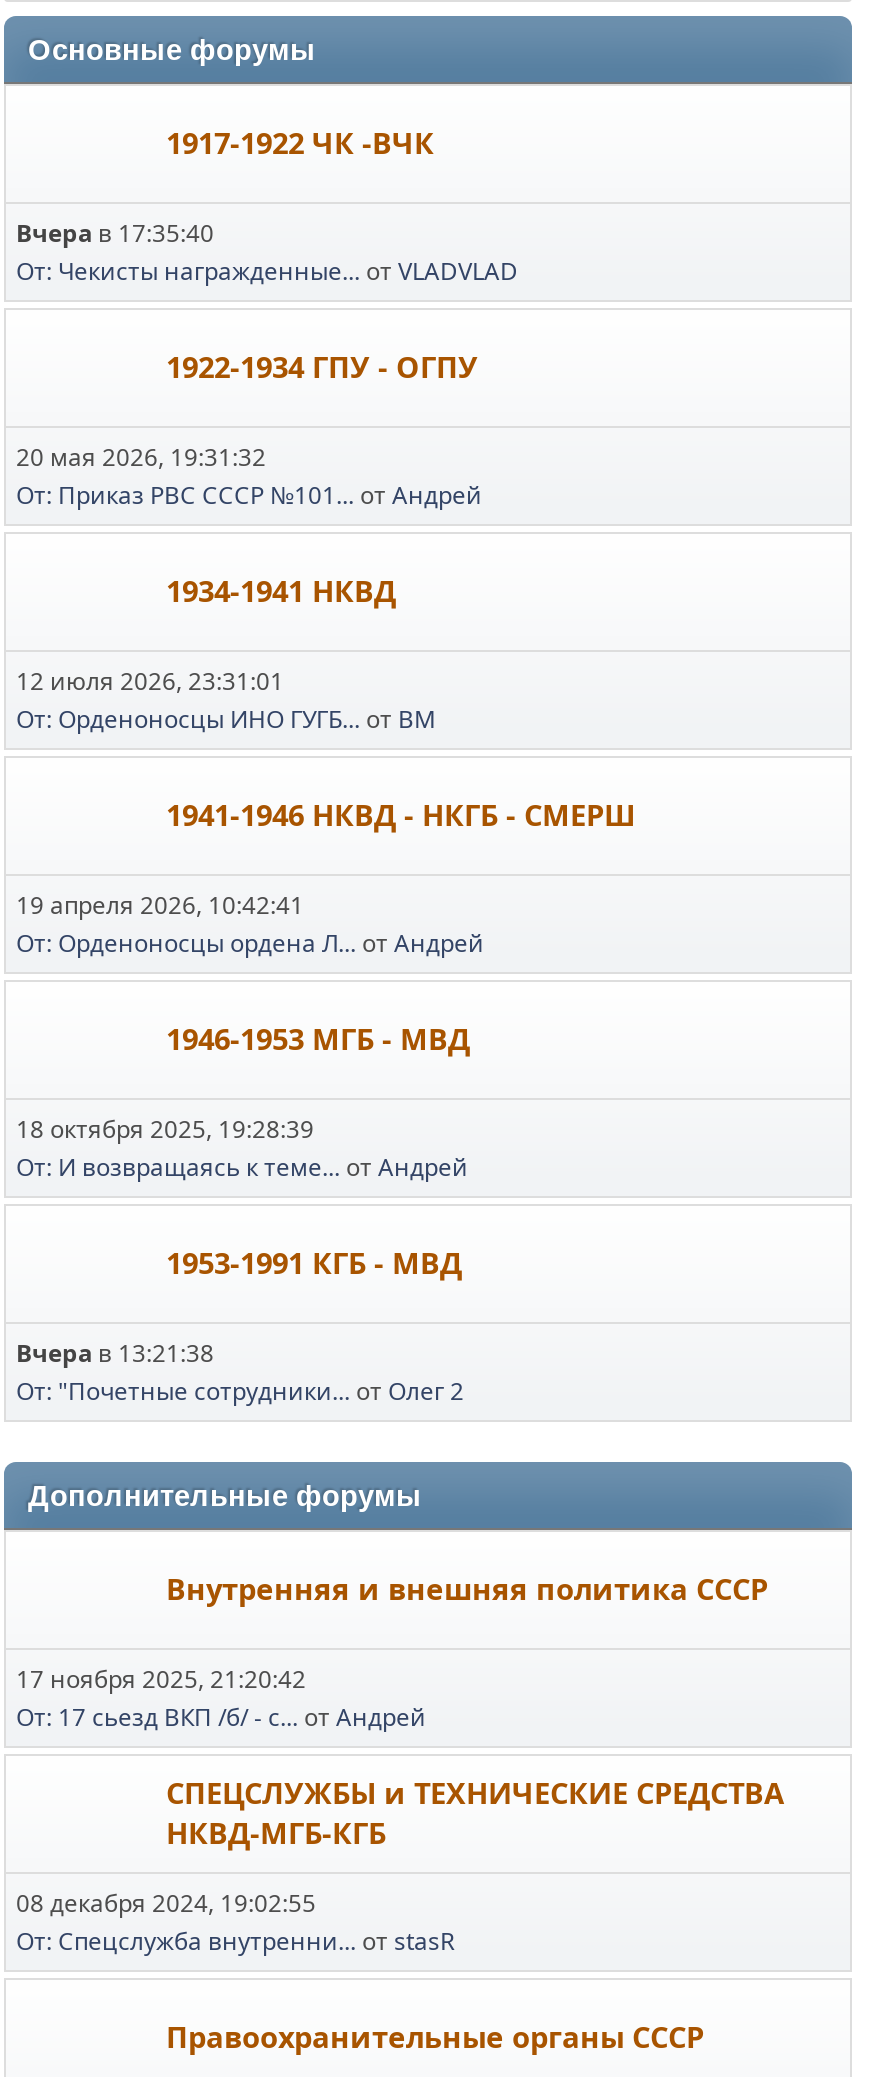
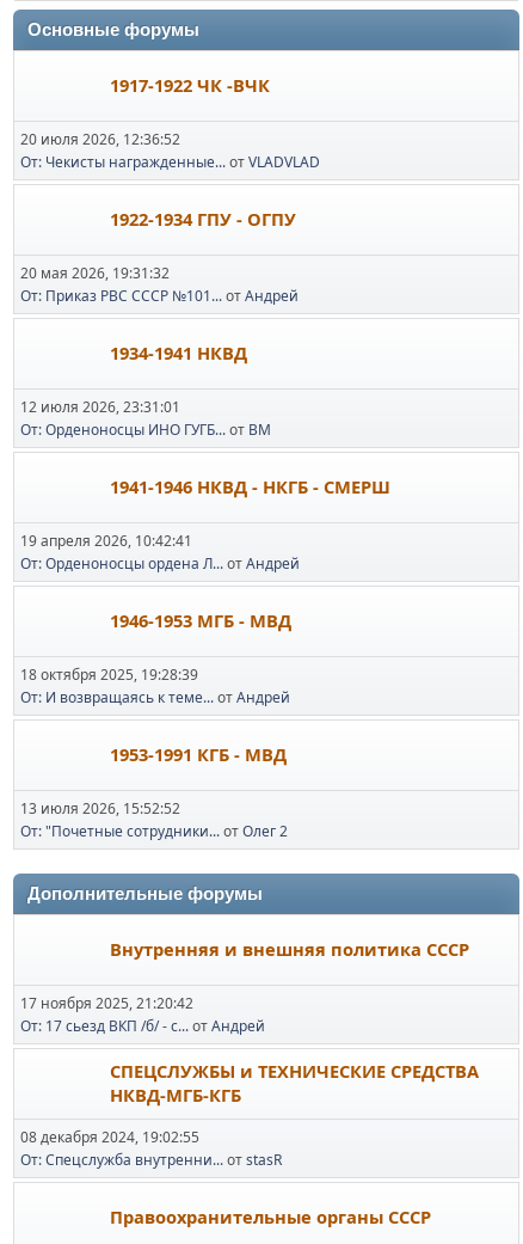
- Вчера в 17:35:40
+ 20 июля 2026, 12:36:52

- Вчера в 13:21:38
+ 13 июля 2026, 15:52:52
